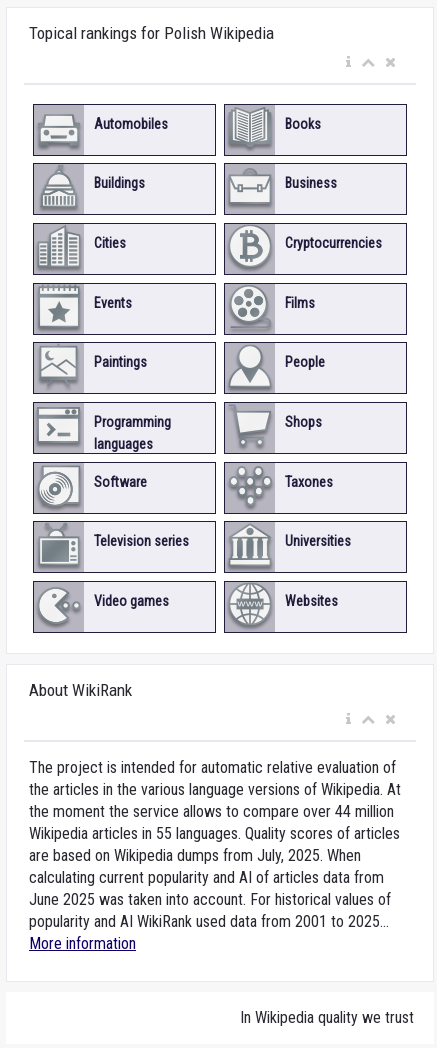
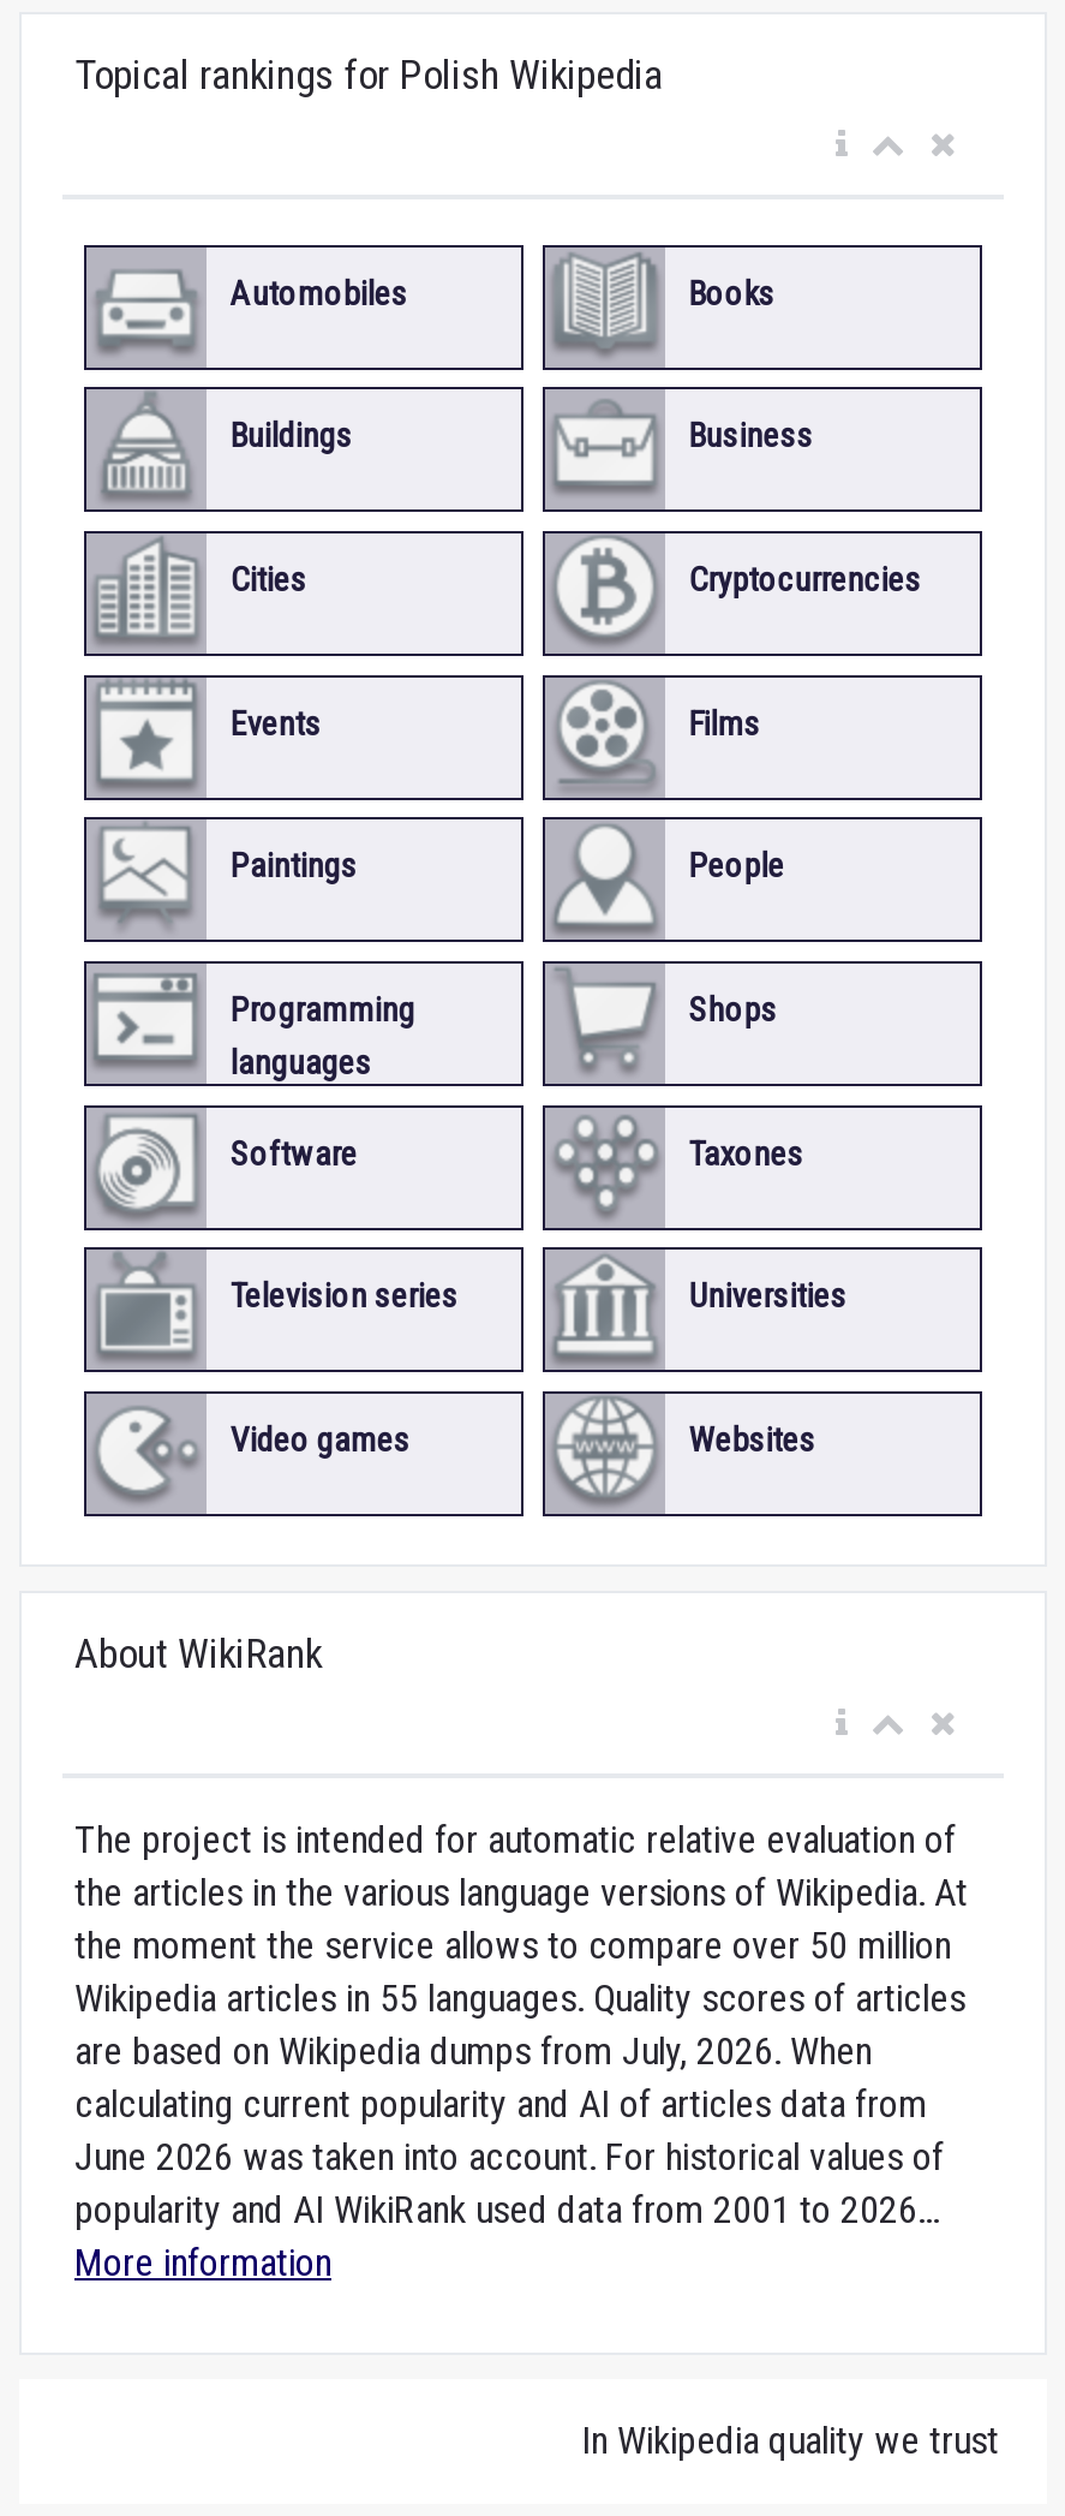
- the moment the service allows to compare over 44 million
+ the moment the service allows to compare over 50 million

- are based on Wikipedia dumps from July, 2025. When
+ are based on Wikipedia dumps from July, 2026. When

- June 2025 was taken into account. For historical values of
+ June 2026 was taken into account. For historical values of

- popularity and AI WikiRank used data from 2001 to 2025...
+ popularity and AI WikiRank used data from 2001 to 2026...
